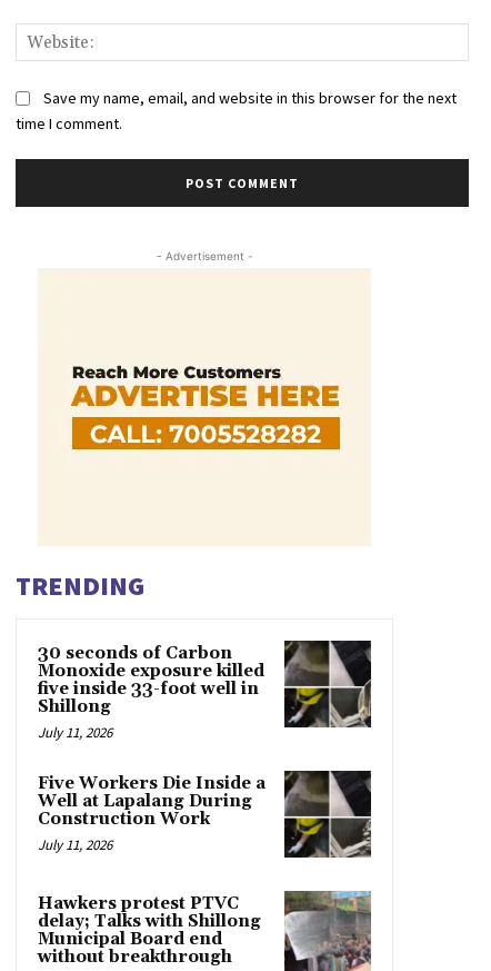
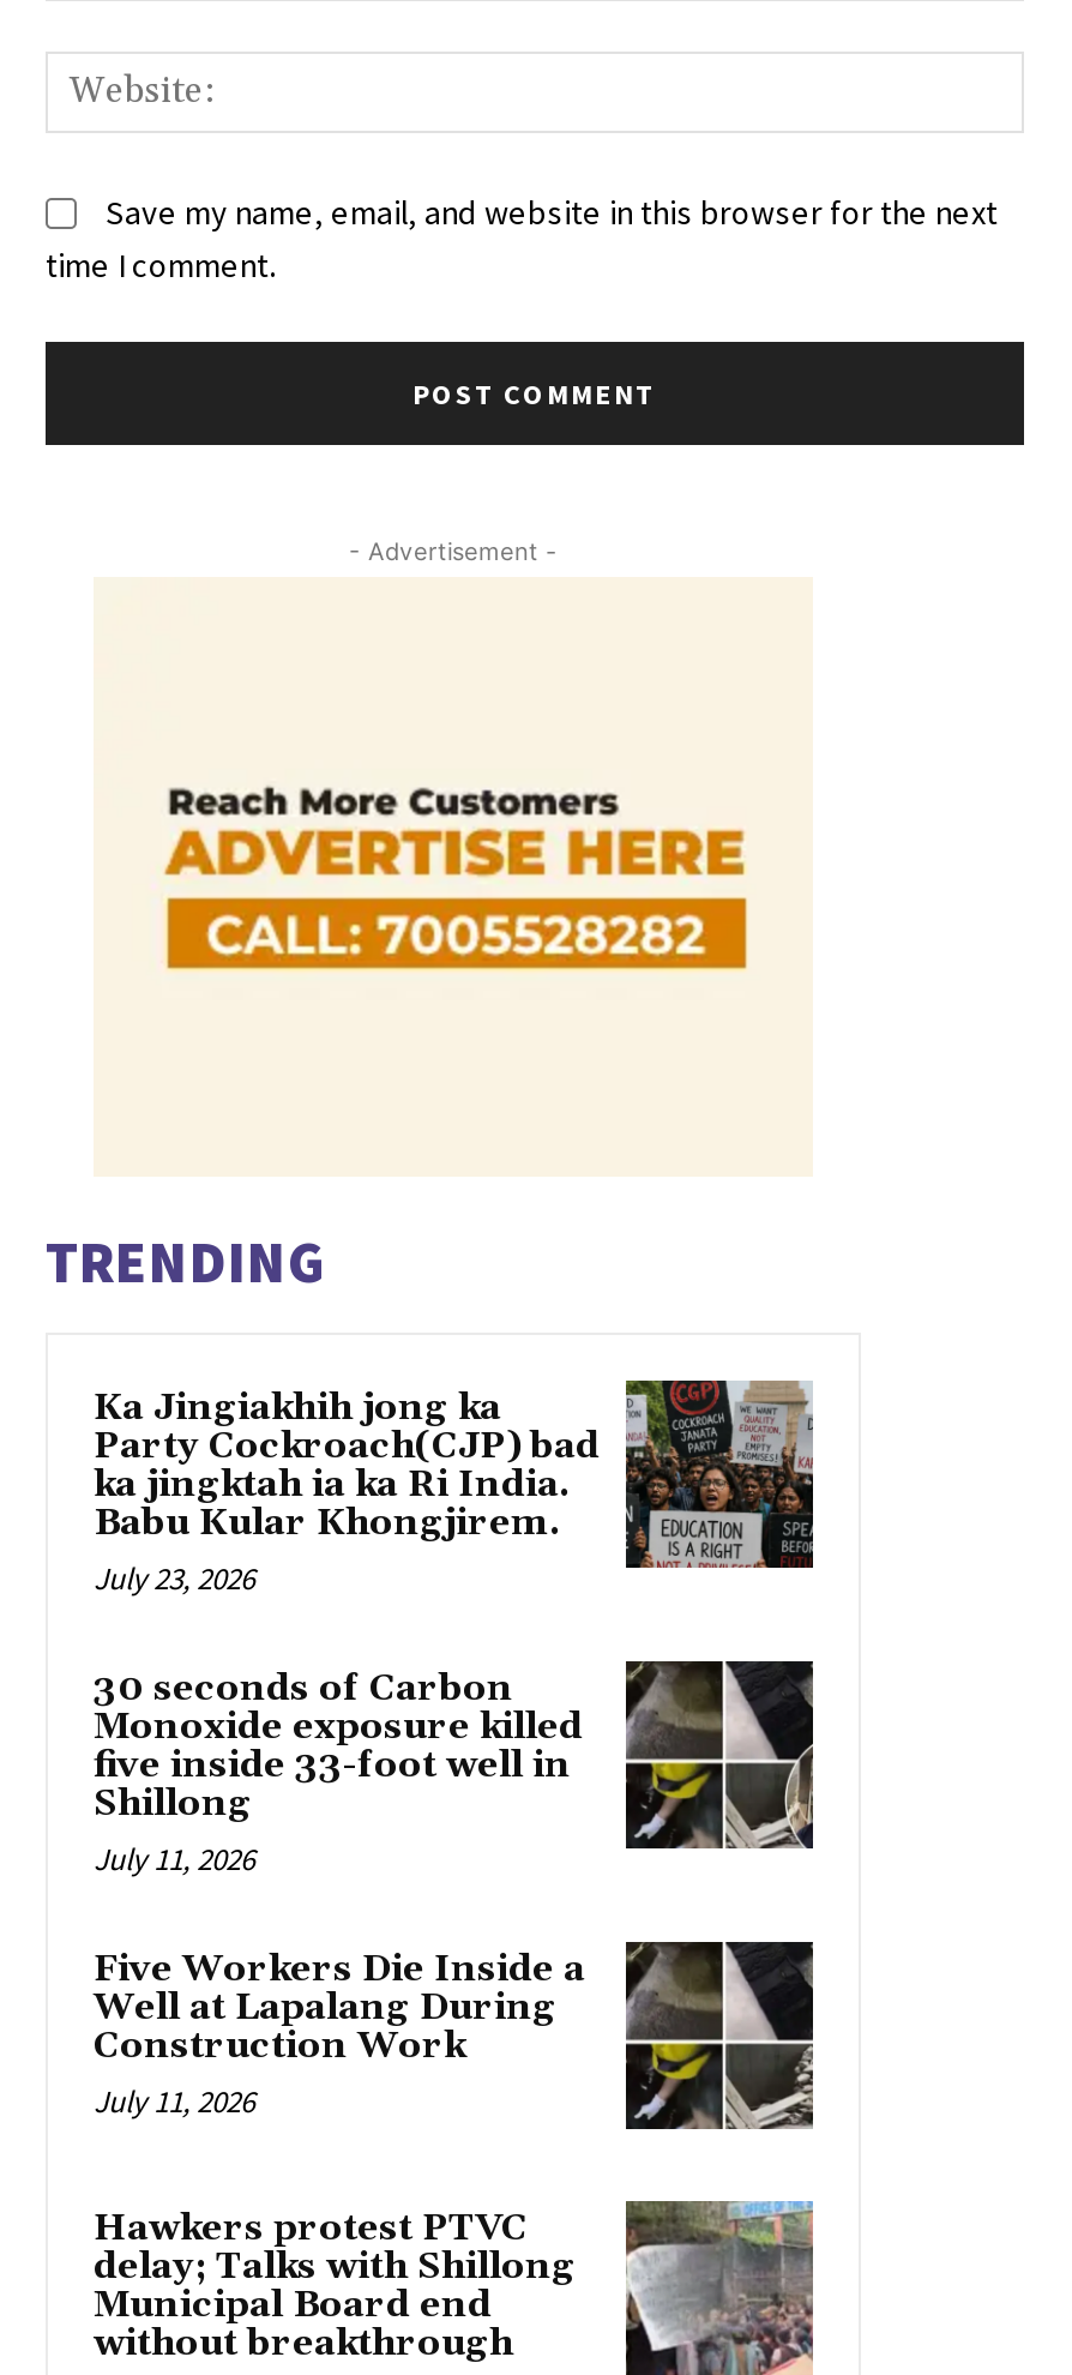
+ [image]
+ Ka Jingiakhih jong ka
+ Party Cockroach(CJP) bad
+ ka jingktah ia ka Ri India.
+ Babu Kular Khongjirem.
+ July 23, 2026
